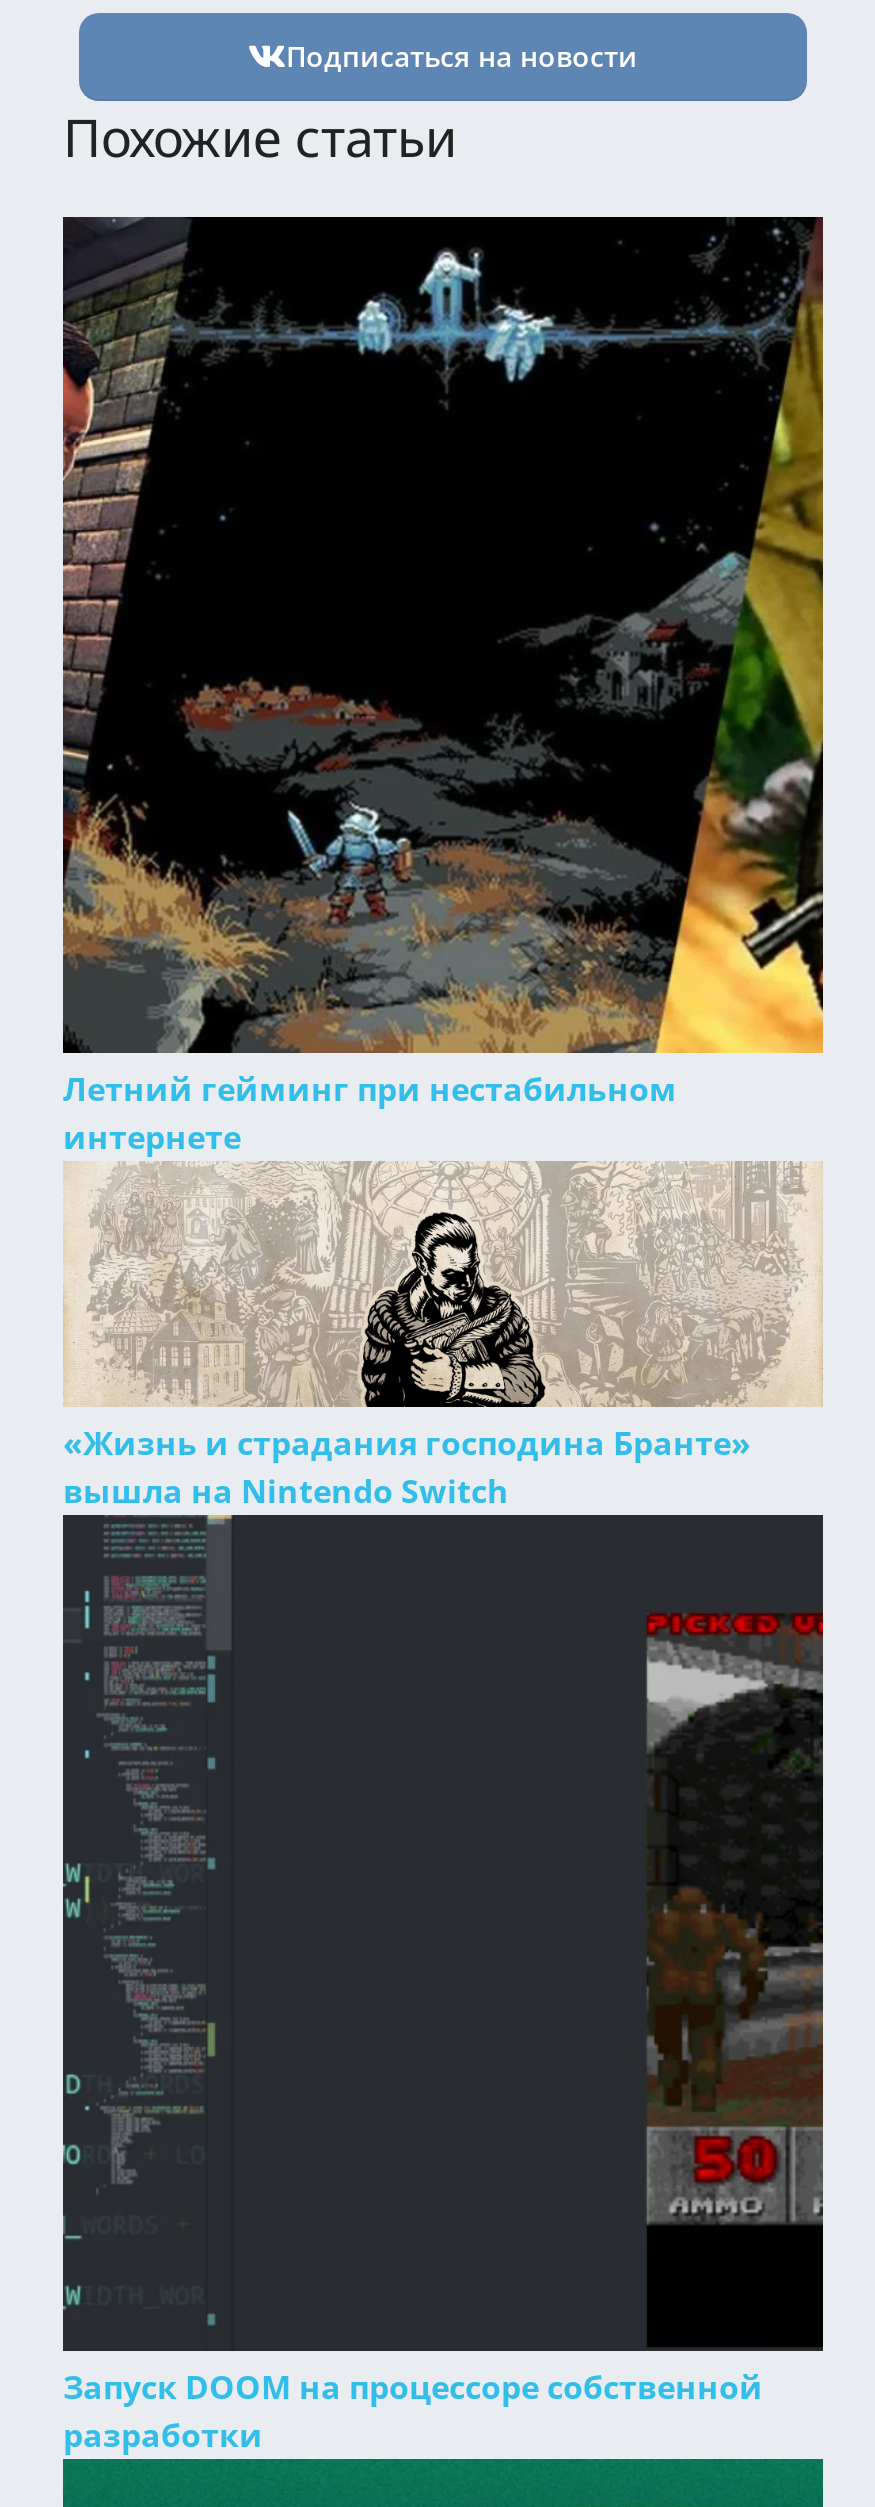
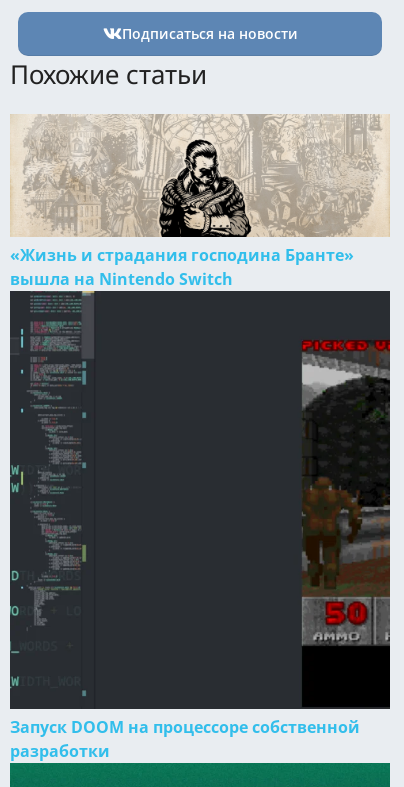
- [image]
- Летний гейминг при нестабильном
- интернете
